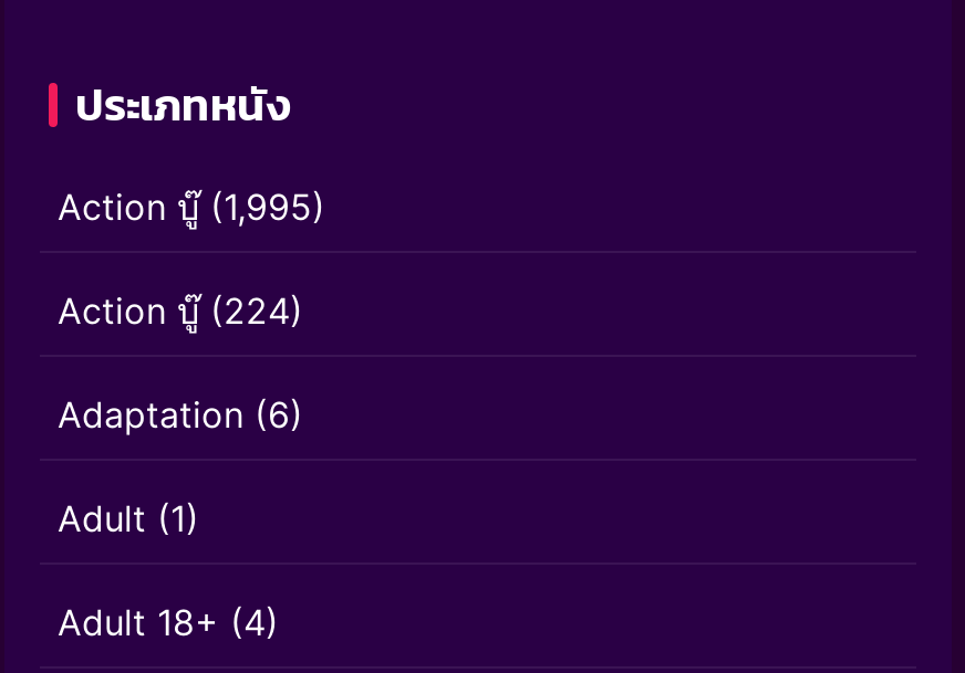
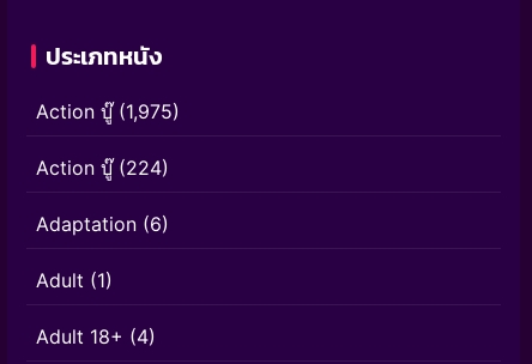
- Action บู๊(1,995)
+ Action บู๊(1,975)
